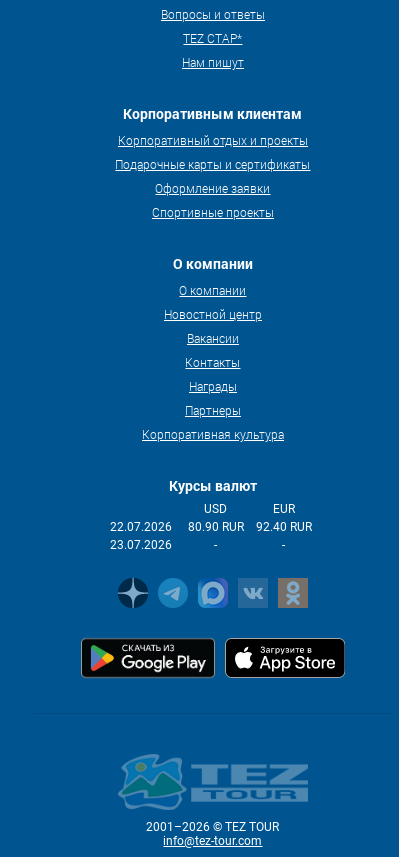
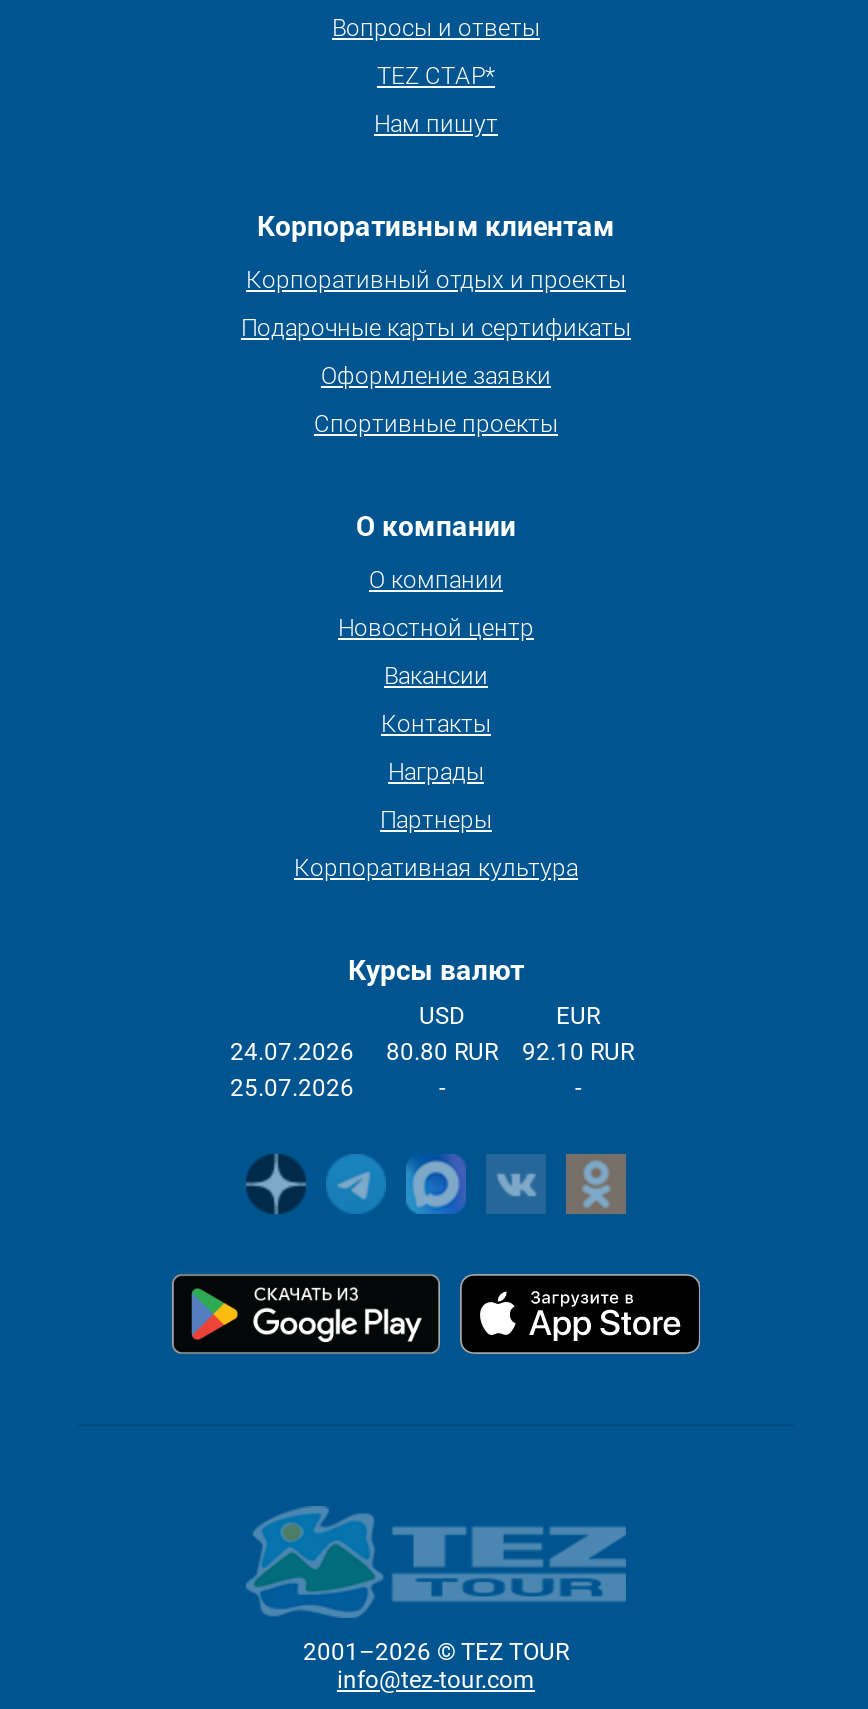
- 22.07.2026
+ 24.07.2026

- 80.90 RUR
+ 80.80 RUR

- 92.40 RUR
+ 92.10 RUR

- 23.07.2026
+ 25.07.2026
